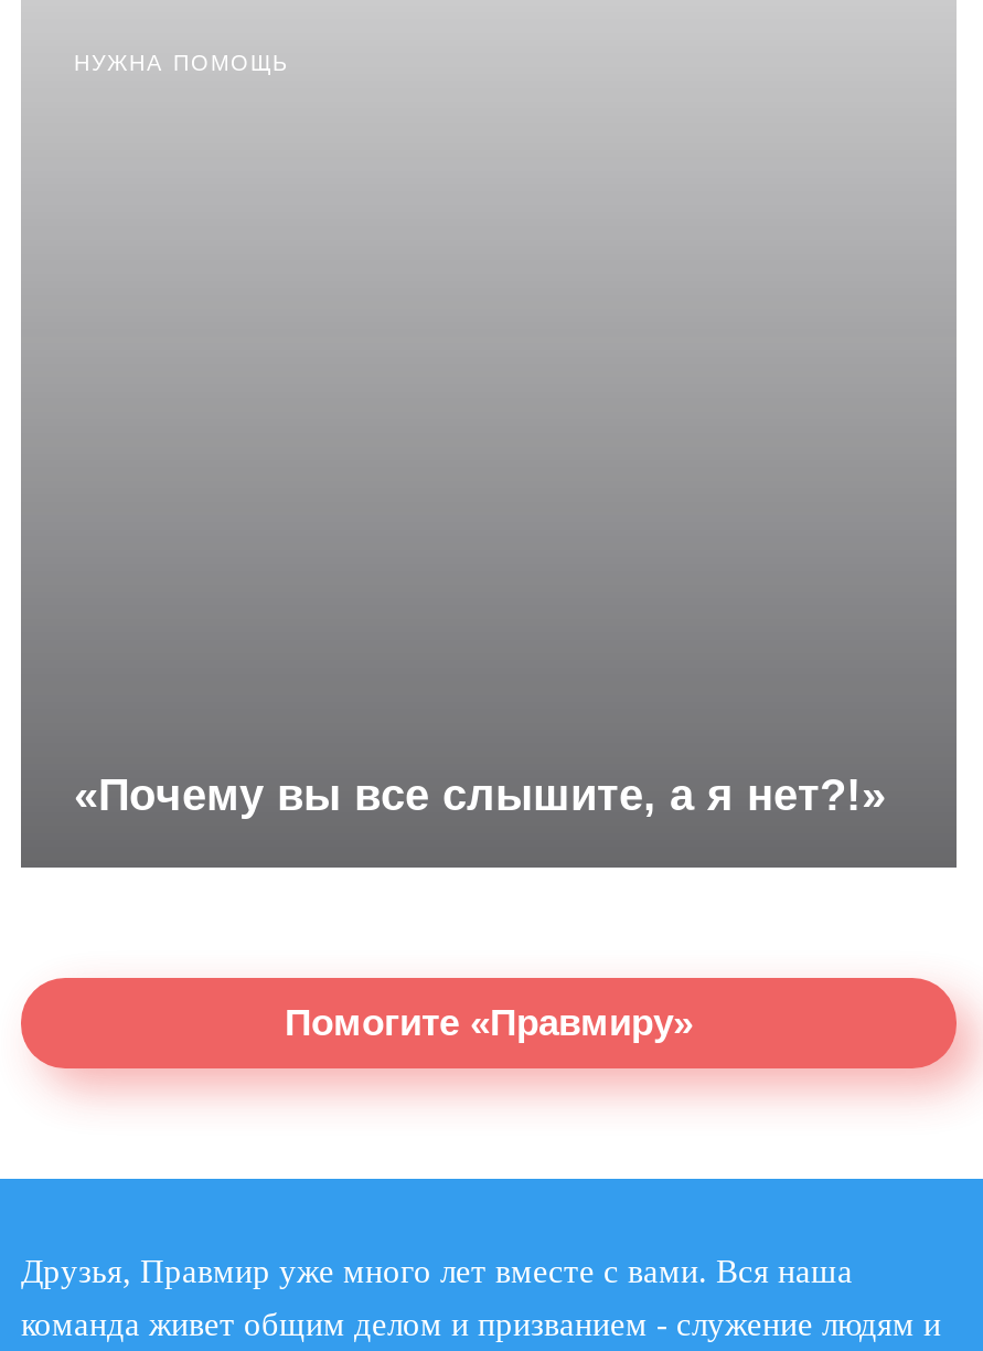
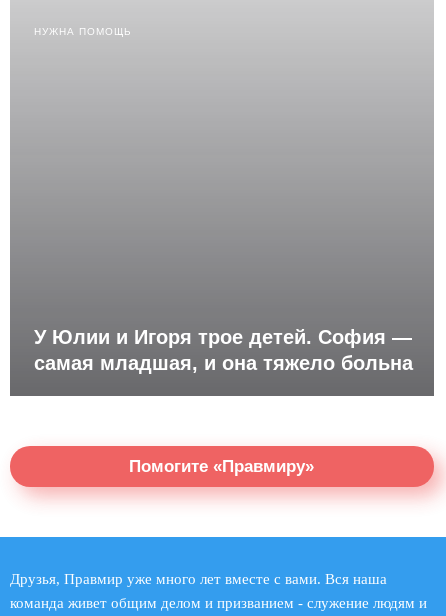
- «Почему вы все слышите, а я нет?!»
+ У Юлии и Игоря трое детей. София —
+ самая младшая, и она тяжело больна
